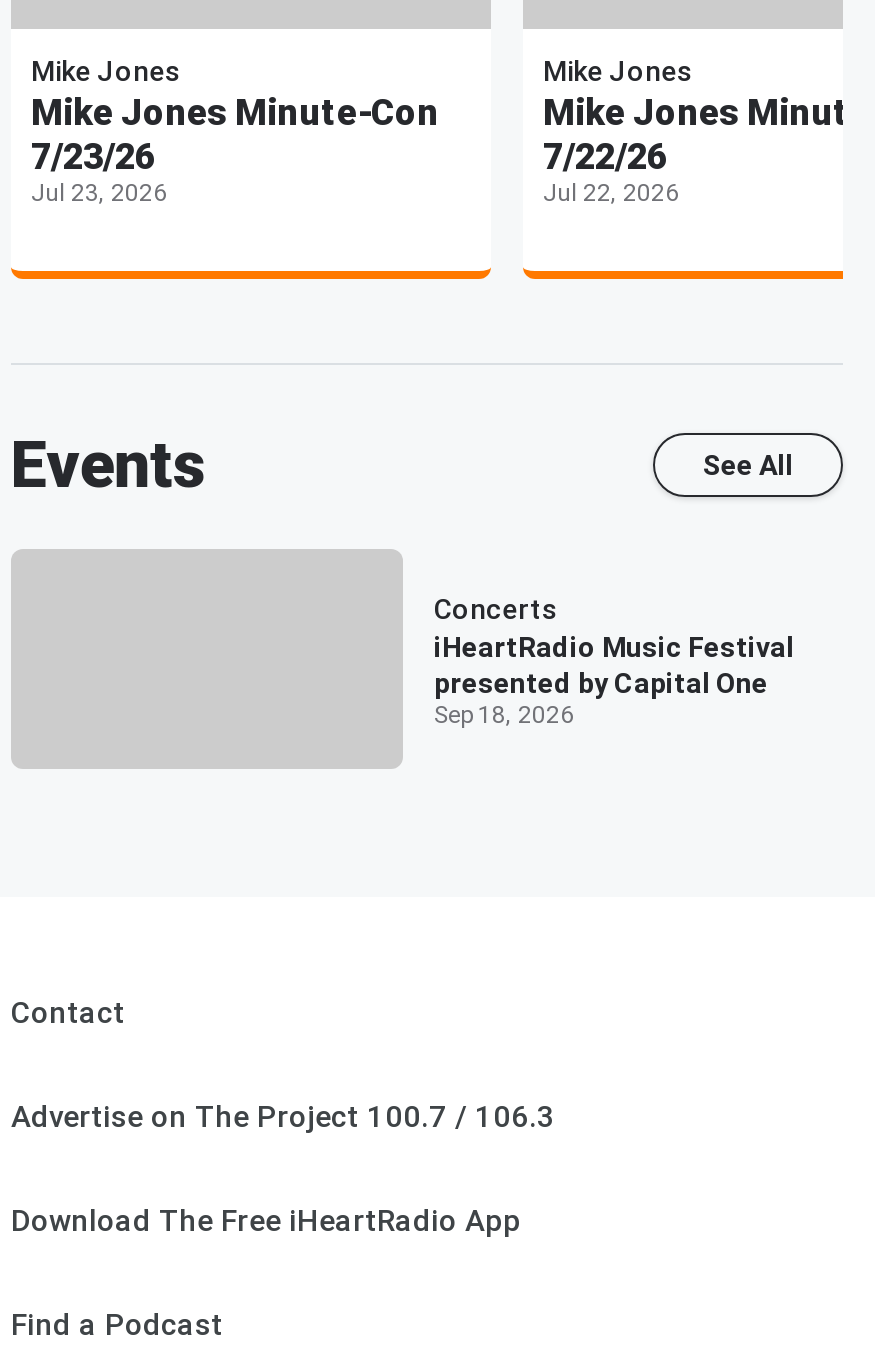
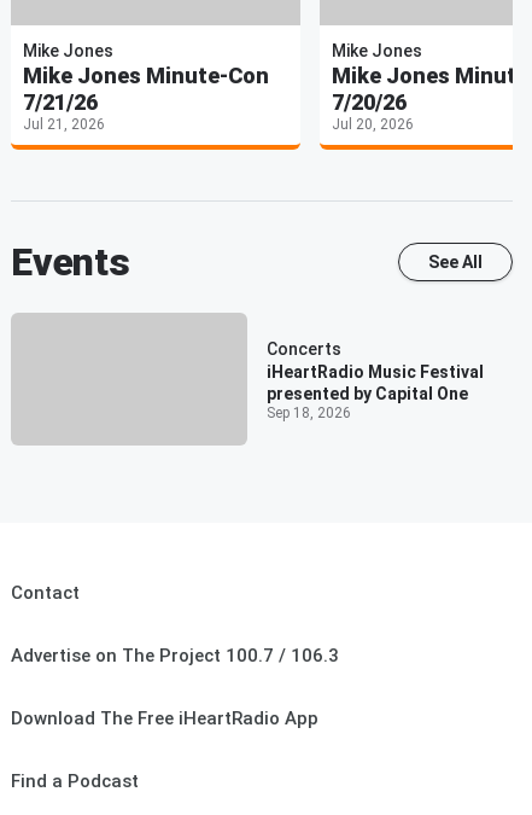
- 7/23/26
+ 7/21/26

- 7/22/26
+ 7/20/26

- Jul 23, 2026
+ Jul 21, 2026

- Jul 22, 2026
+ Jul 20, 2026
